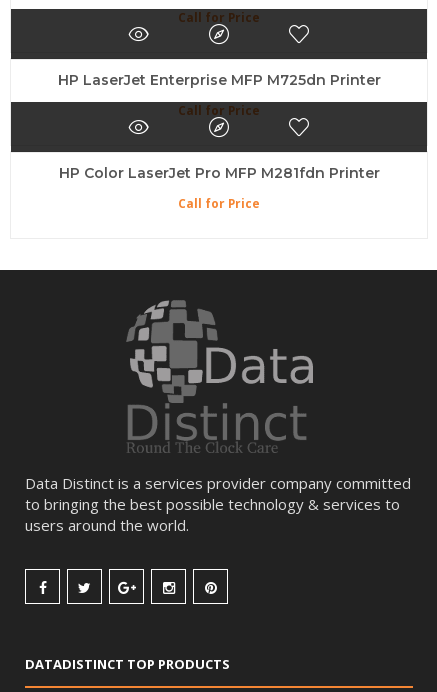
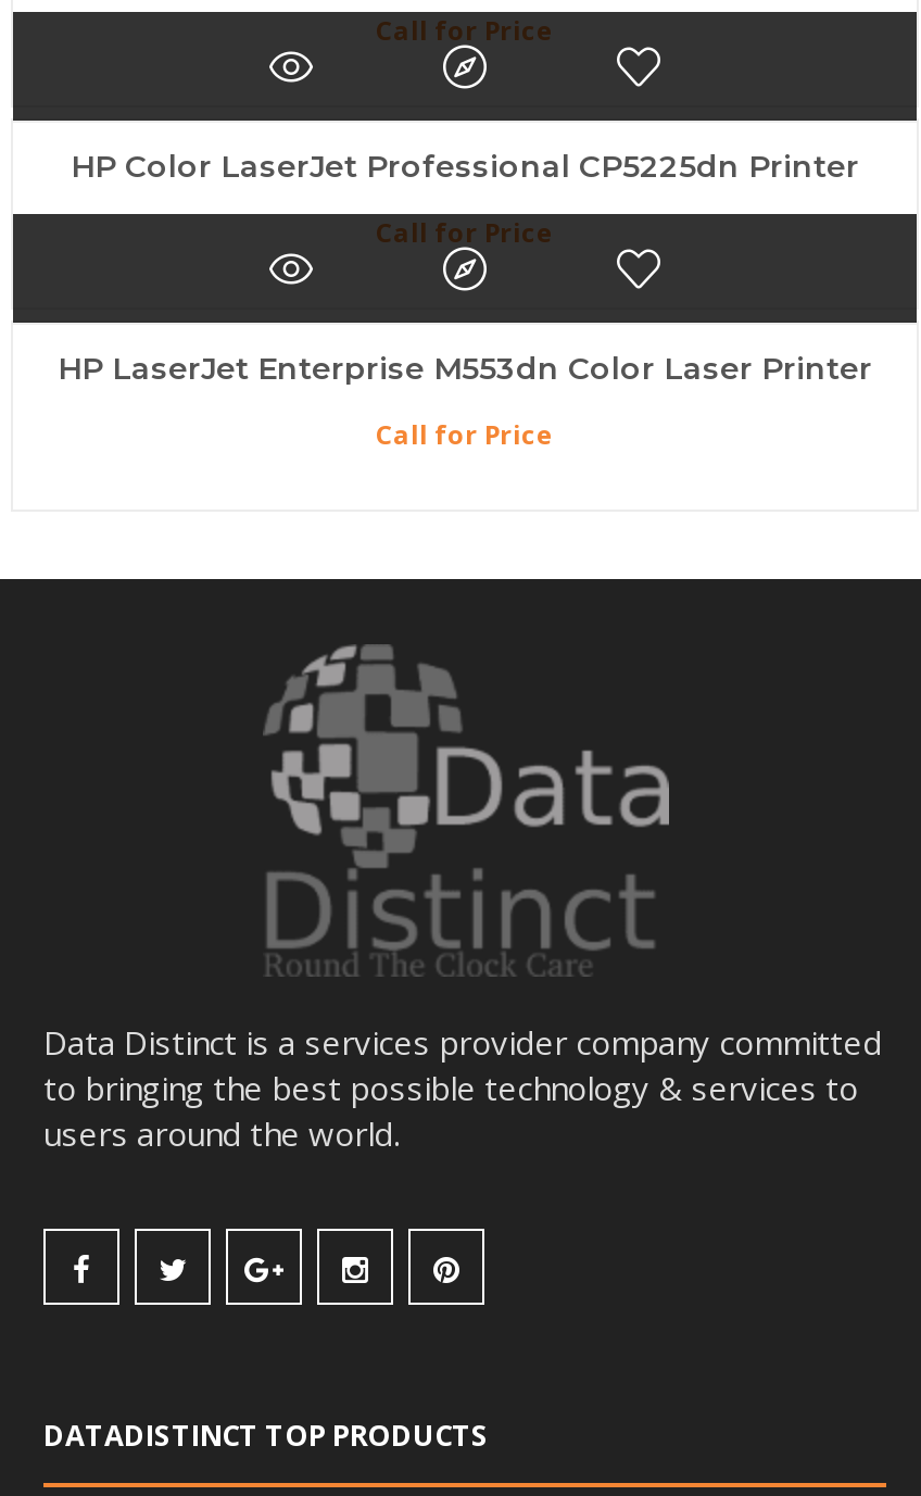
- HP LaserJet Enterprise MFP M725dn Printer
+ HP Color LaserJet Professional CP5225dn Printer

- HP Color LaserJet Pro MFP M281fdn Printer
+ HP LaserJet Enterprise M553dn Color Laser Printer
